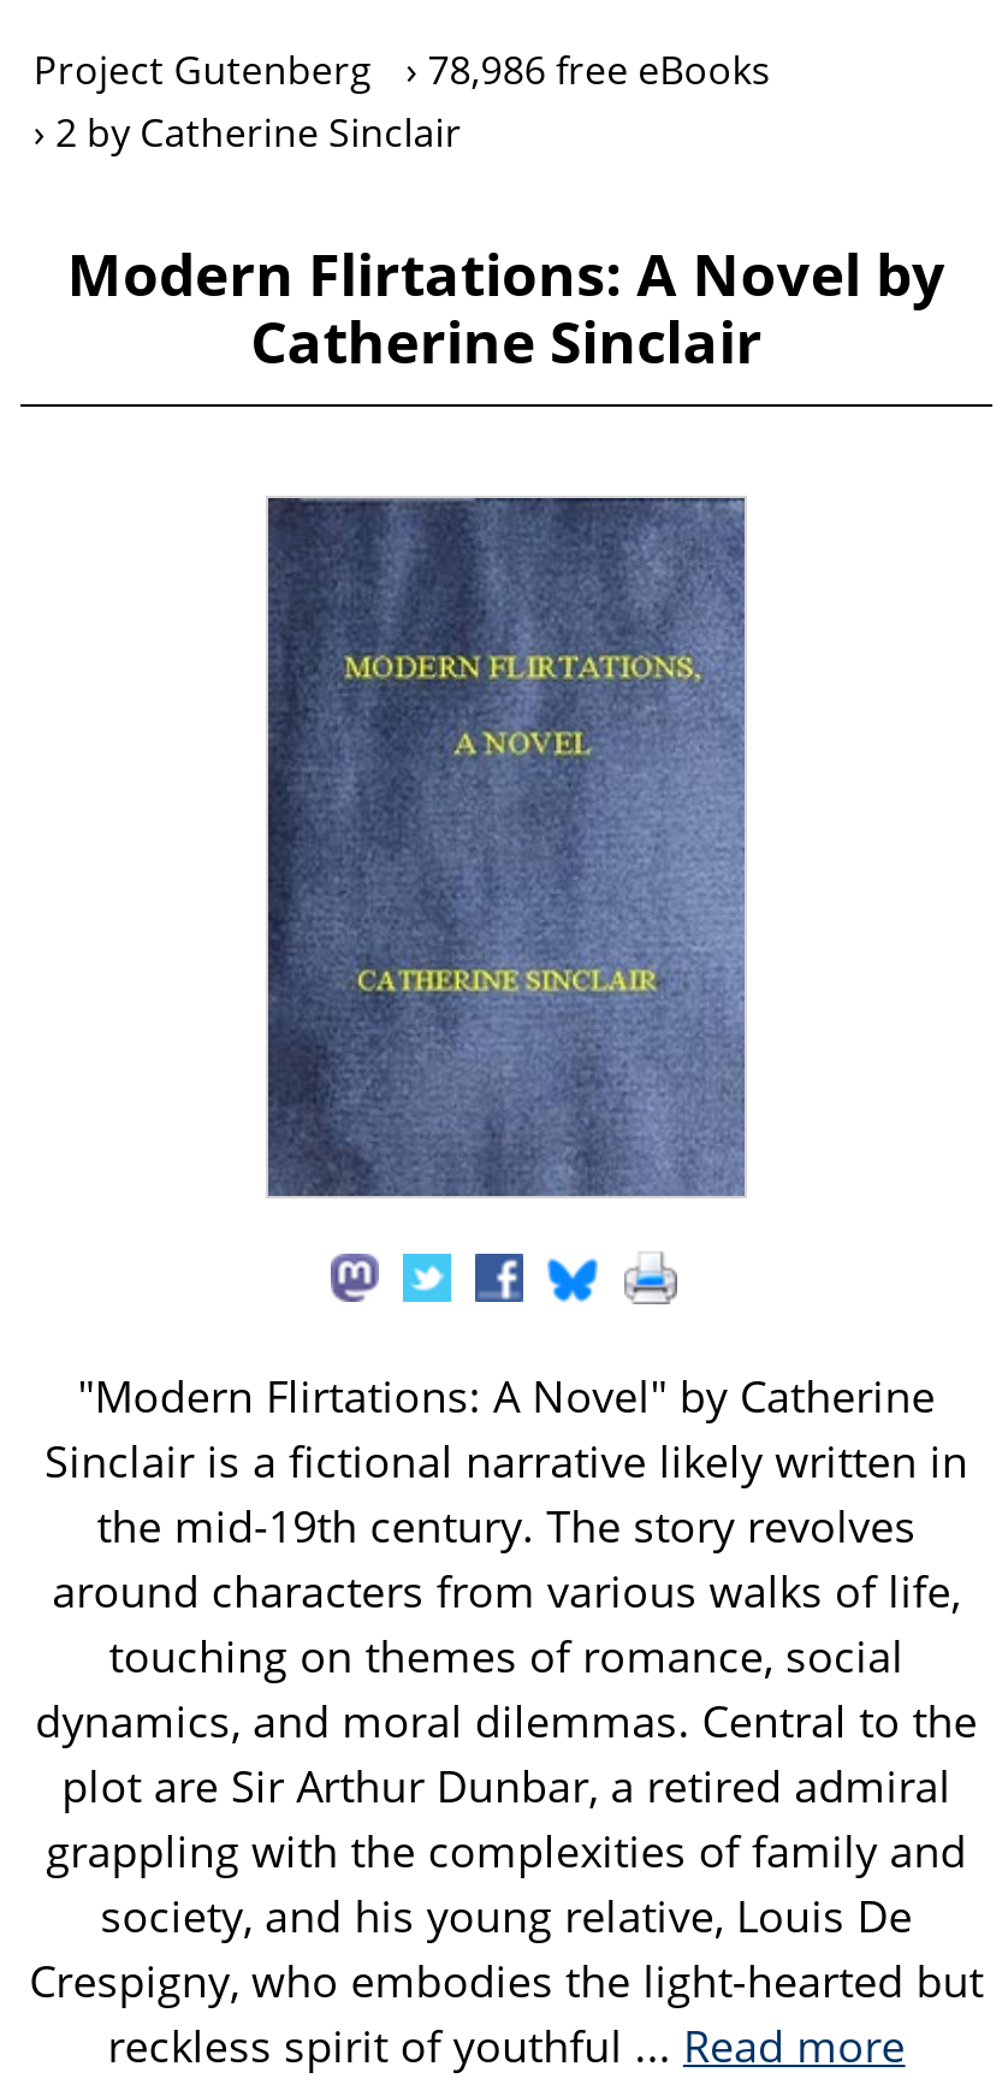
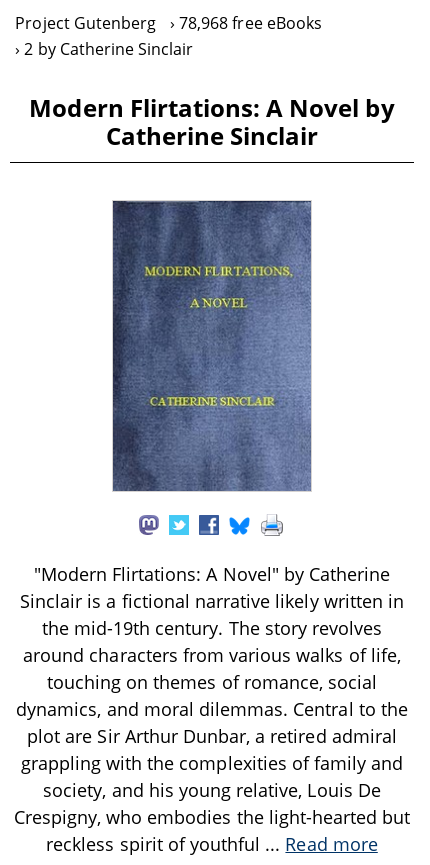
- Project Gutenberg 78,986 free eBooks
+ Project Gutenberg 78,968 free eBooks
